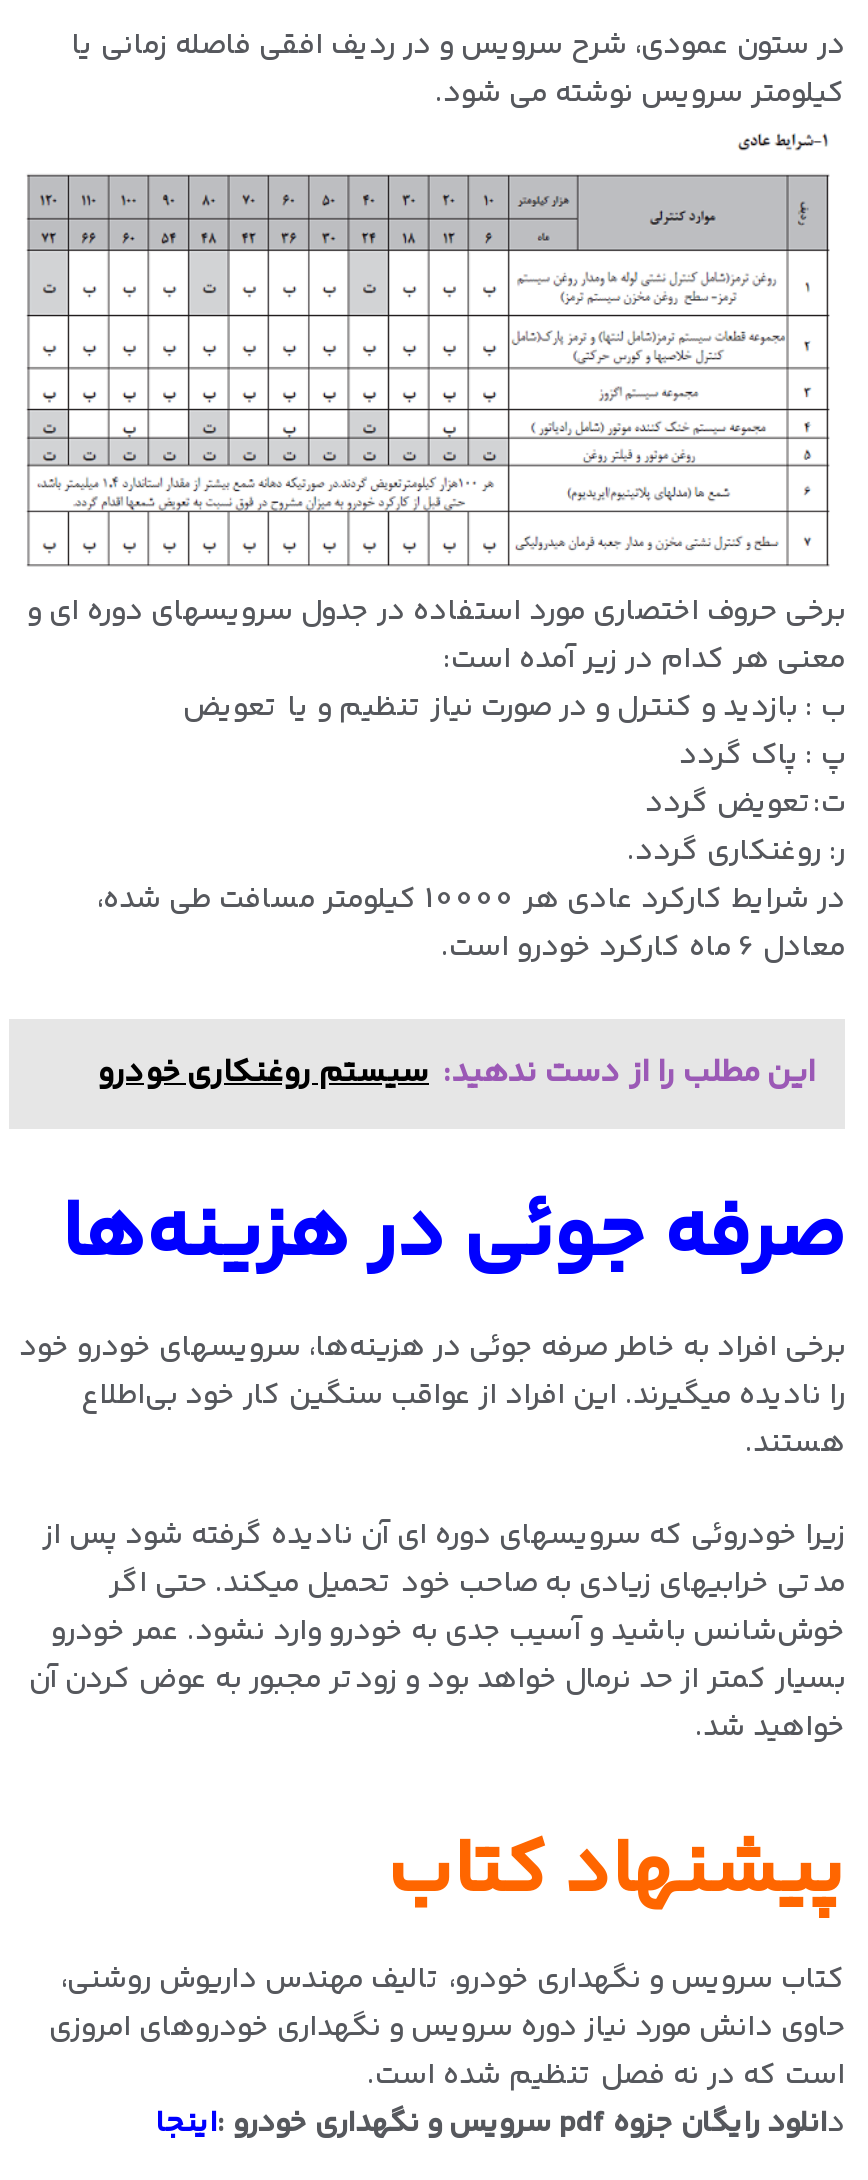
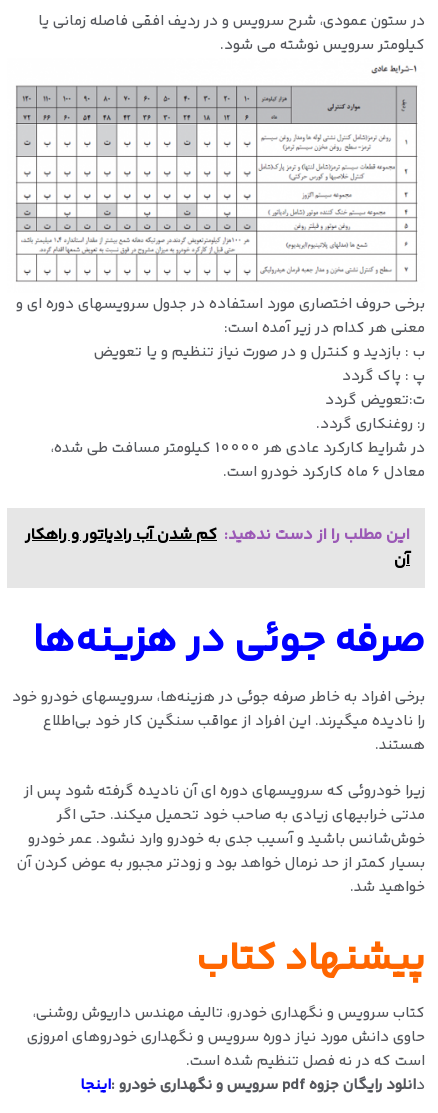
- این مطلب را از دست ندهید: سیستم روغنکاری خودرو
+ این مطلب را از دست ندهید: کم شدن آب رادیاتور و راهکار
+ آن
